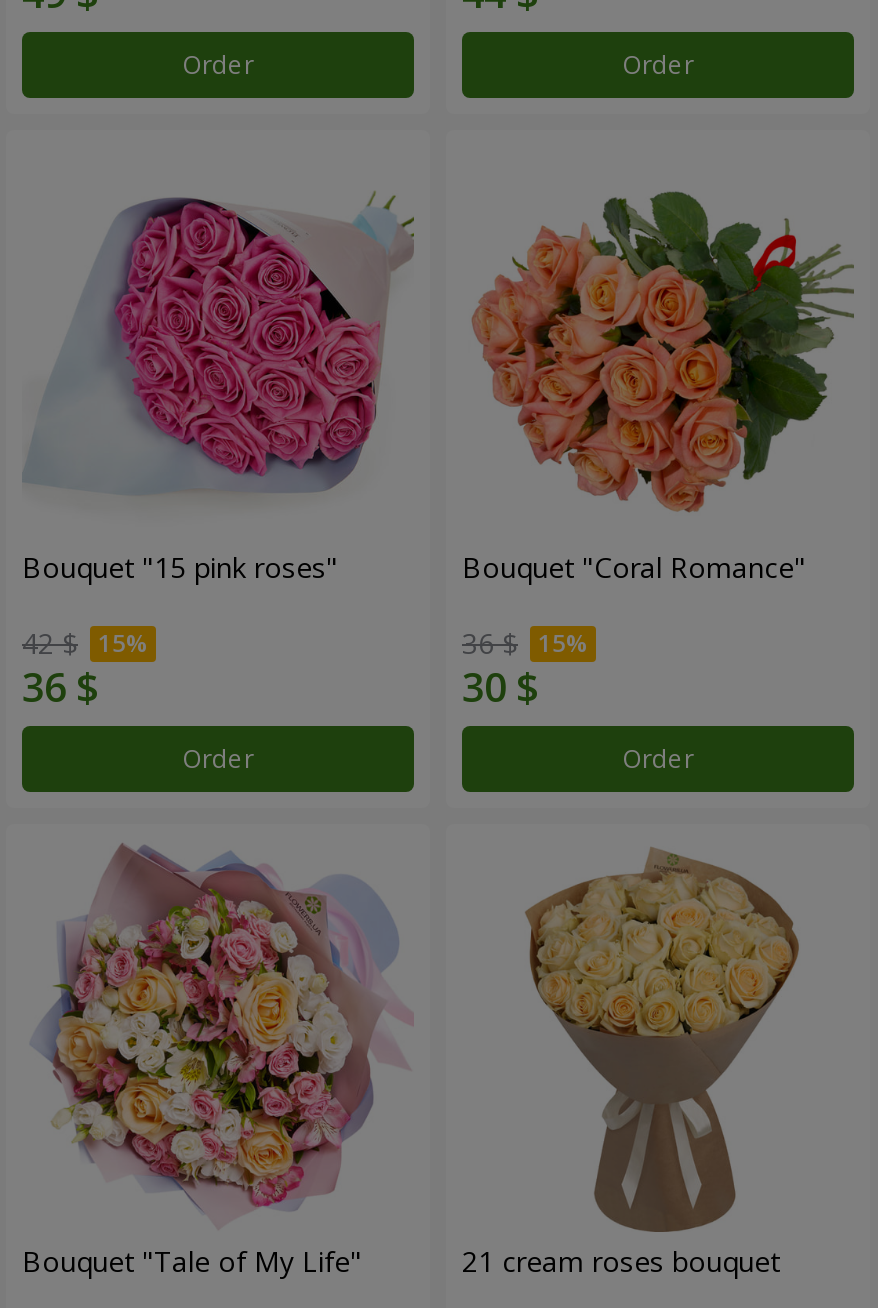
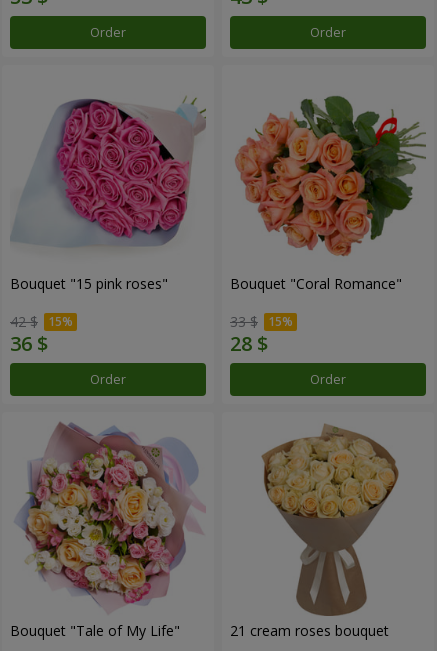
- 36 $
+ 33 $
